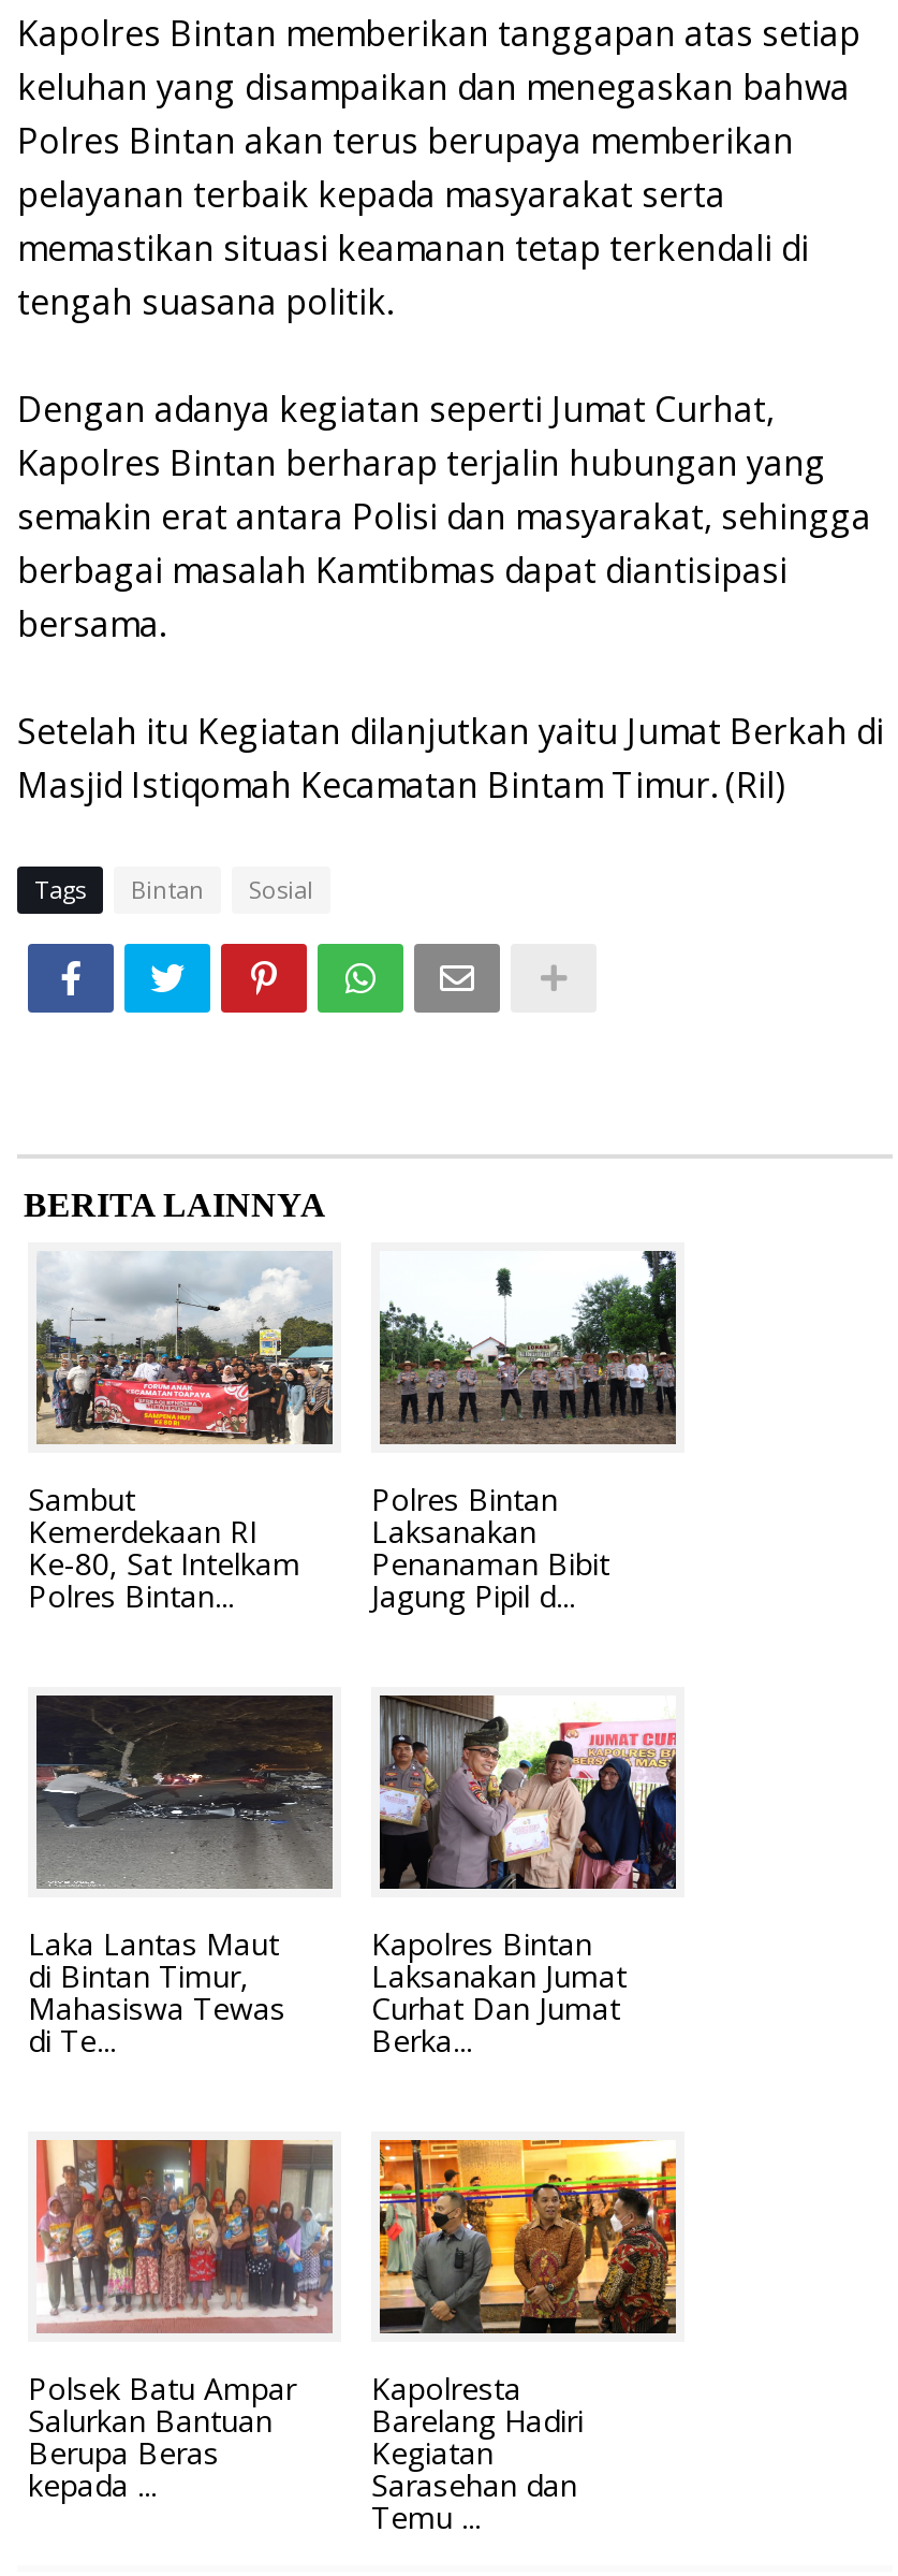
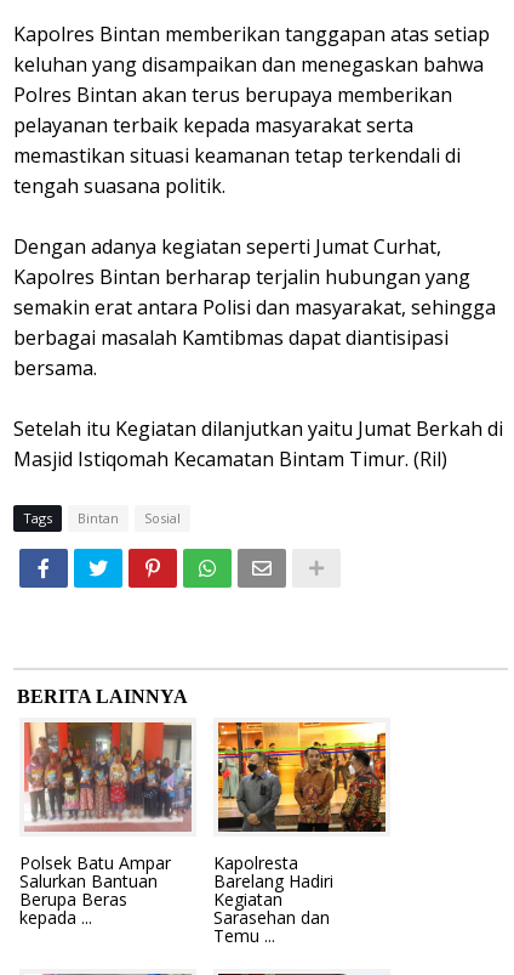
- [image]
- Sambut
- Kemerdekaan RI
- Ke-80, Sat Intelkam
- Polres Bintan...

- [image]
- Polres Bintan
- Laksanakan
- Penanaman Bibit
- Jagung Pipil d...

- [image]
- Laka Lantas Maut
- di Bintan Timur,
- Mahasiswa Tewas
- di Te...

- [image]
- Kapolres Bintan
- Laksanakan Jumat
- Curhat Dan Jumat
- Berka...
